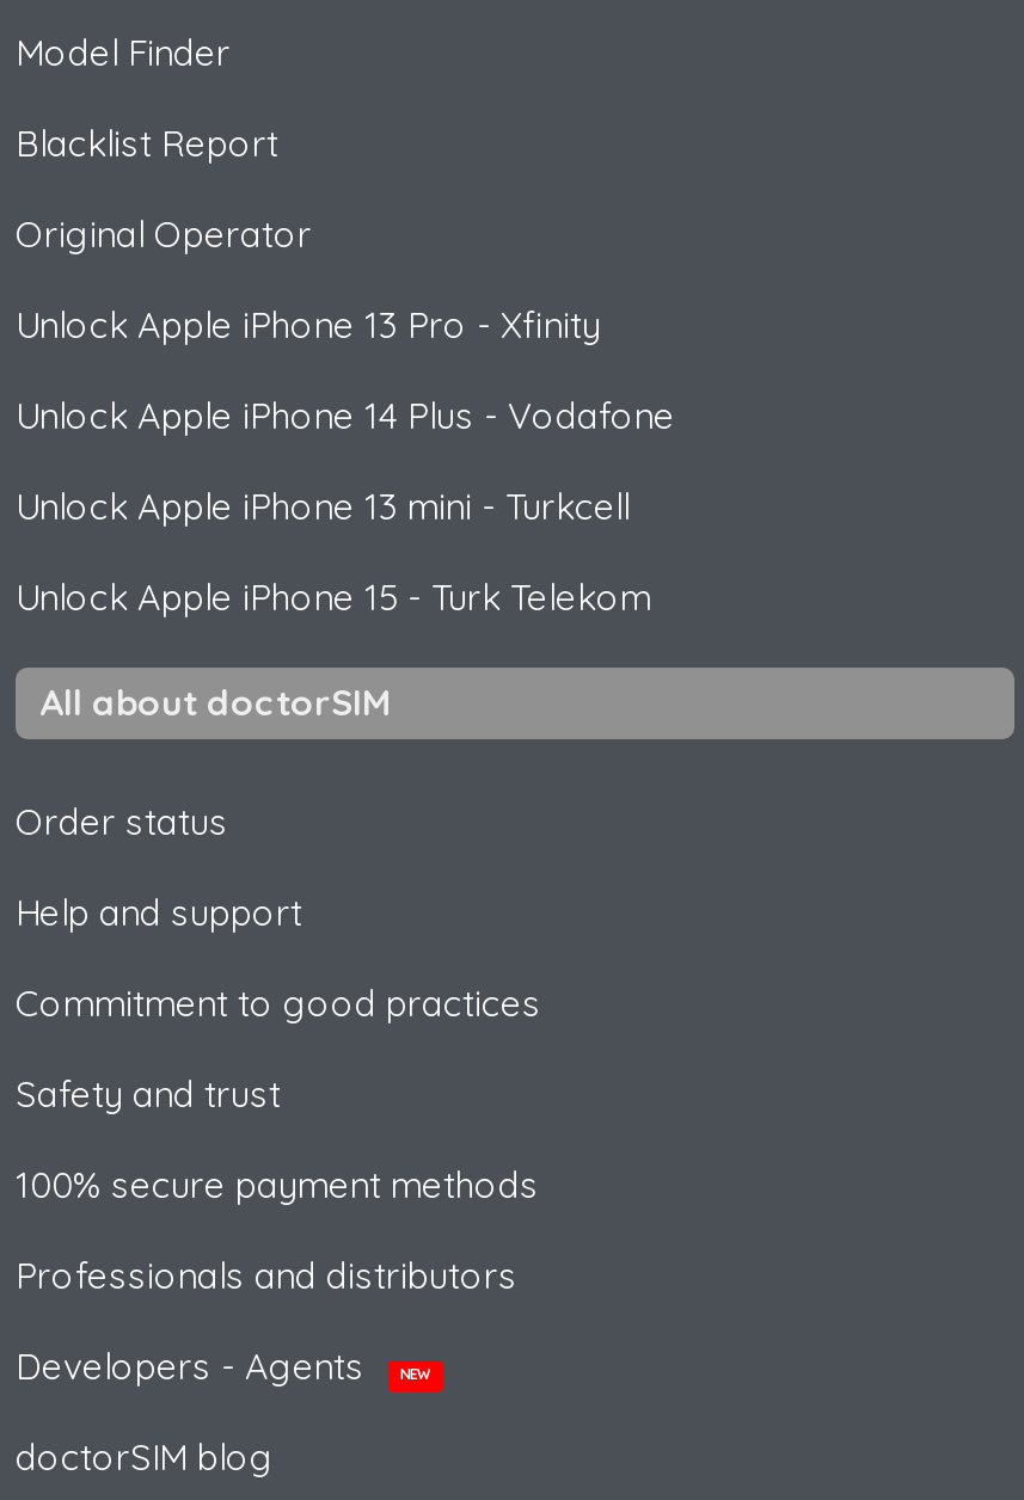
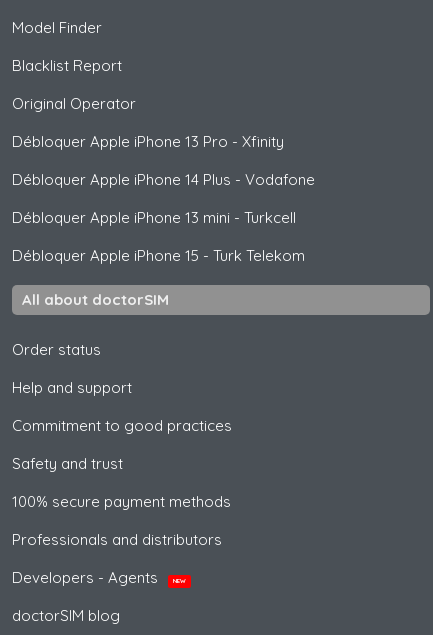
- Unlock Apple iPhone 13 Pro - Xfinity
+ Débloquer Apple iPhone 13 Pro - Xfinity

- Unlock Apple iPhone 14 Plus - Vodafone
+ Débloquer Apple iPhone 14 Plus - Vodafone

- Unlock Apple iPhone 13 mini - Turkcell
+ Débloquer Apple iPhone 13 mini - Turkcell

- Unlock Apple iPhone 15 - Turk Telekom
+ Débloquer Apple iPhone 15 - Turk Telekom
